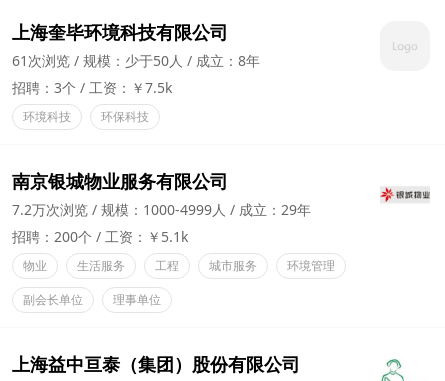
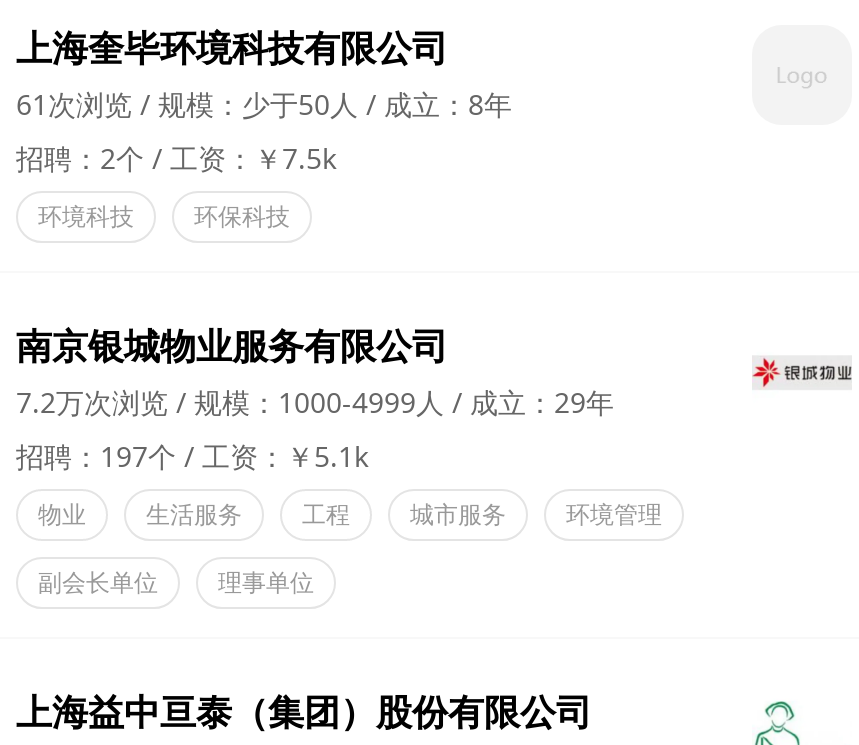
- 招聘：3个 工资：￥7.5k
+ 招聘：2个 工资：￥7.5k

- 招聘：200个 工资：￥5.1k
+ 招聘：197个 工资：￥5.1k
